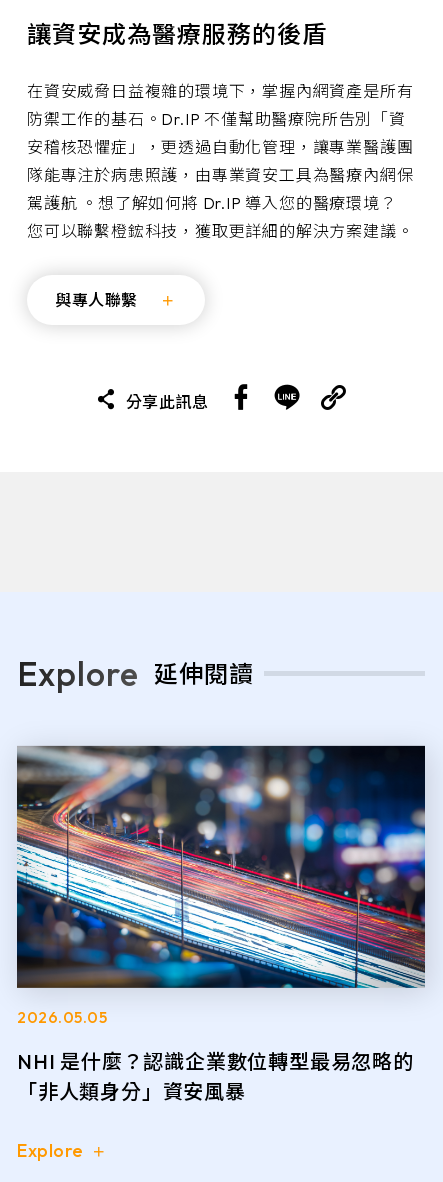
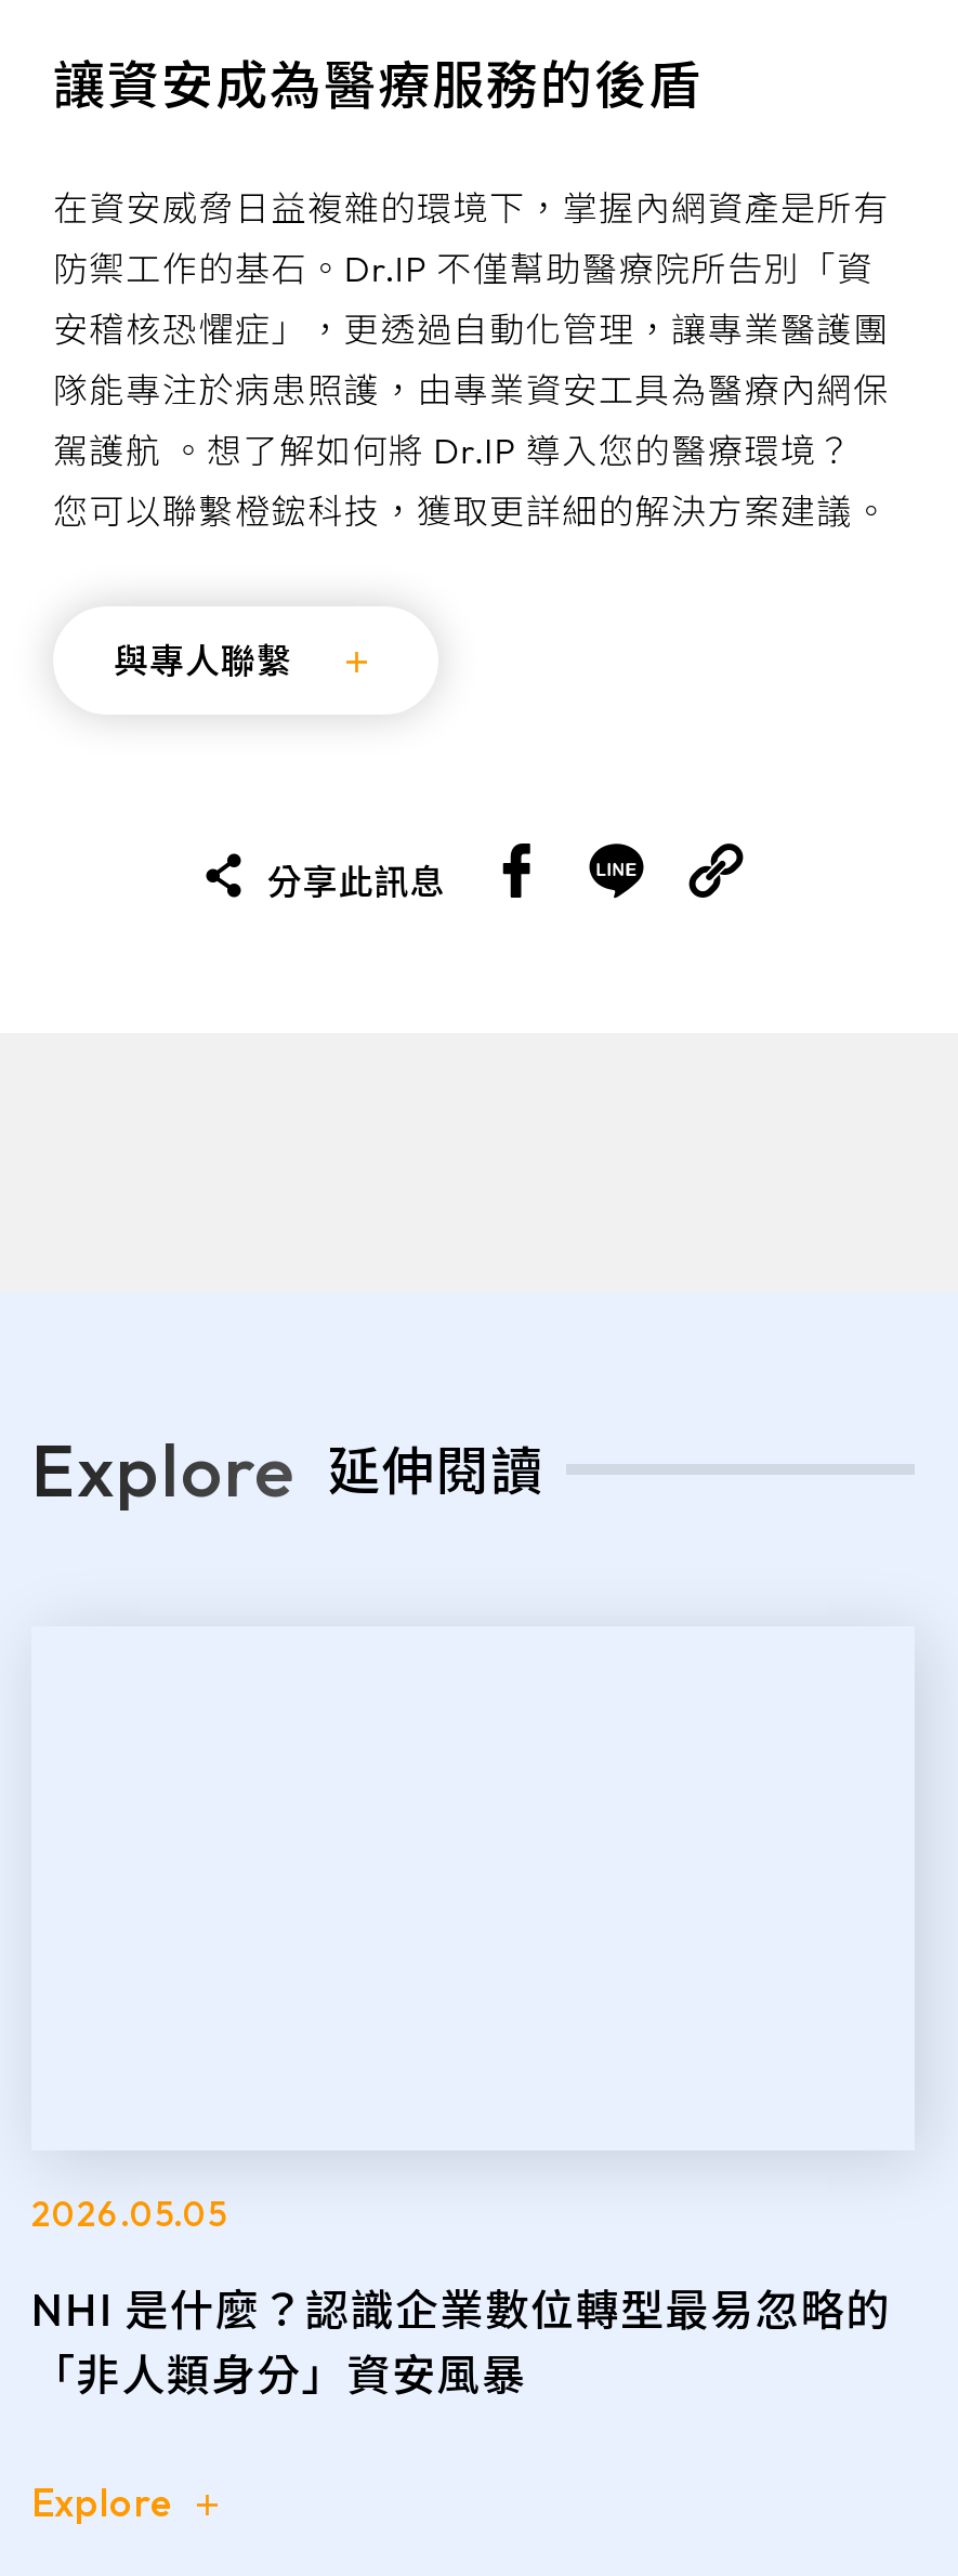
- [image]
